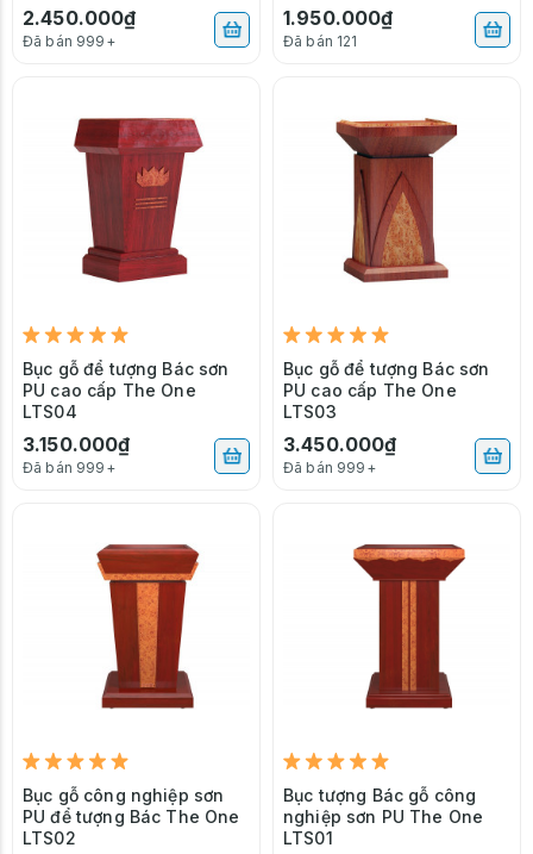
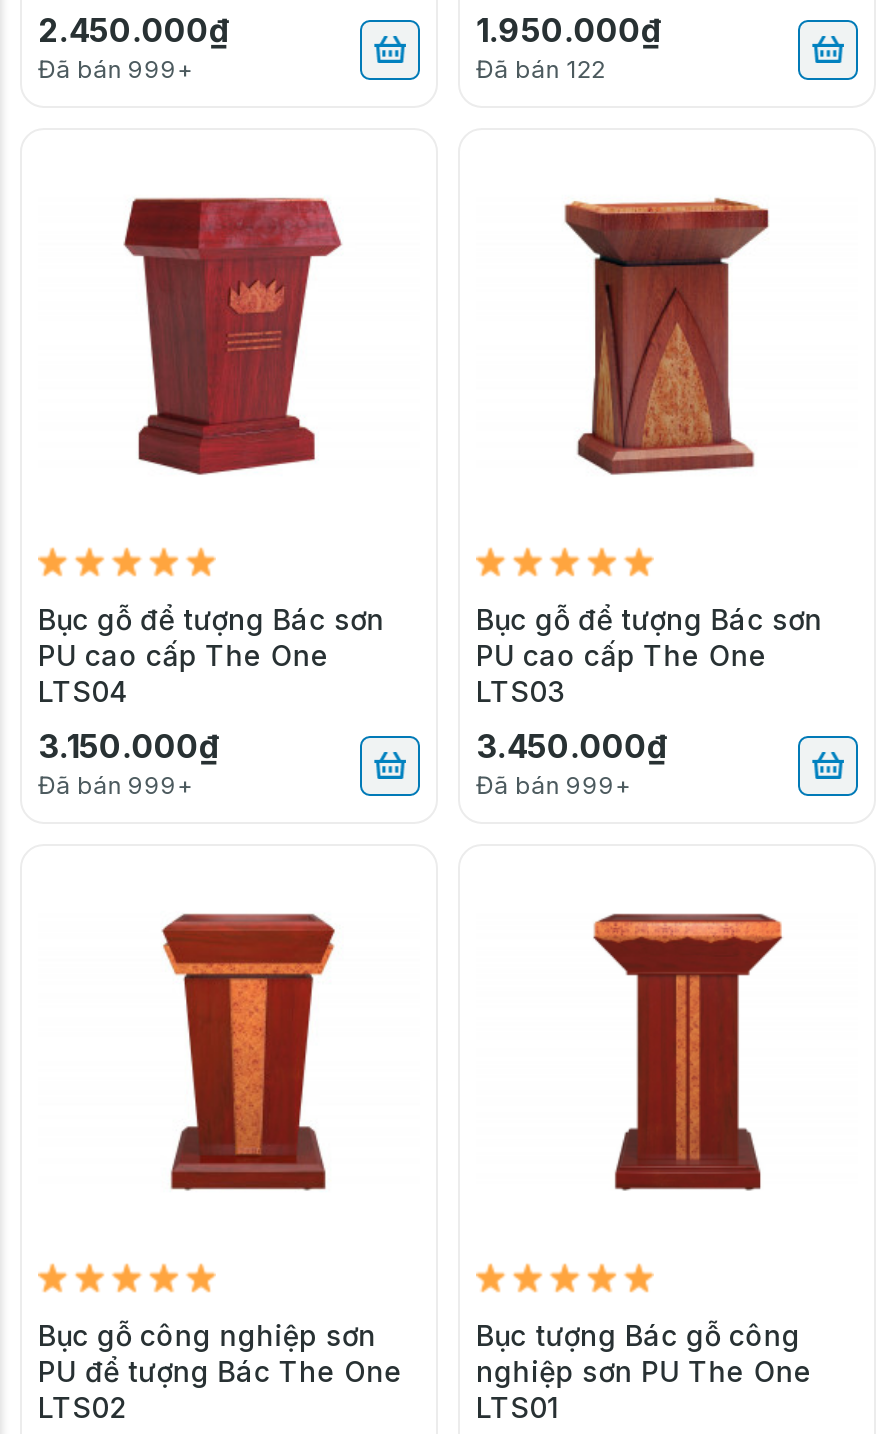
- Đã bán 121
+ Đã bán 122
